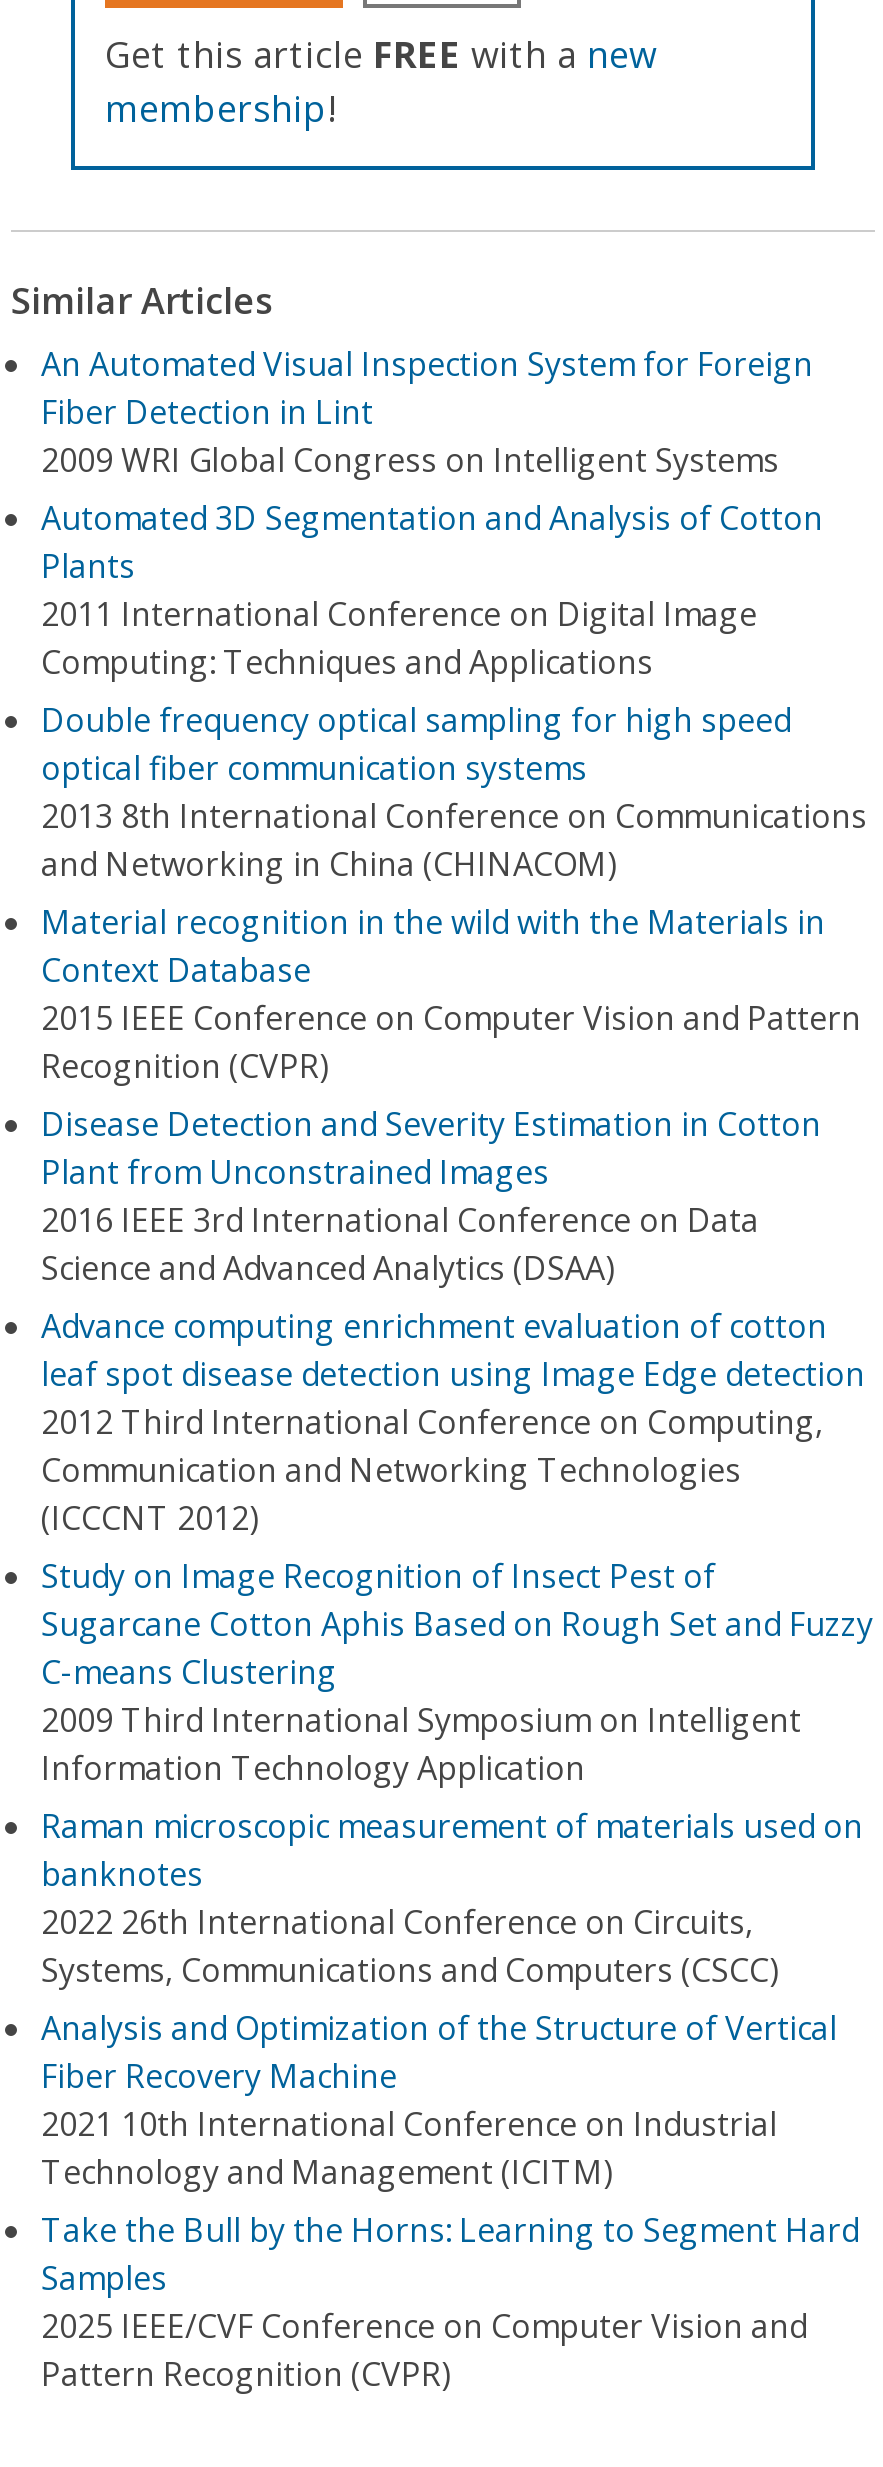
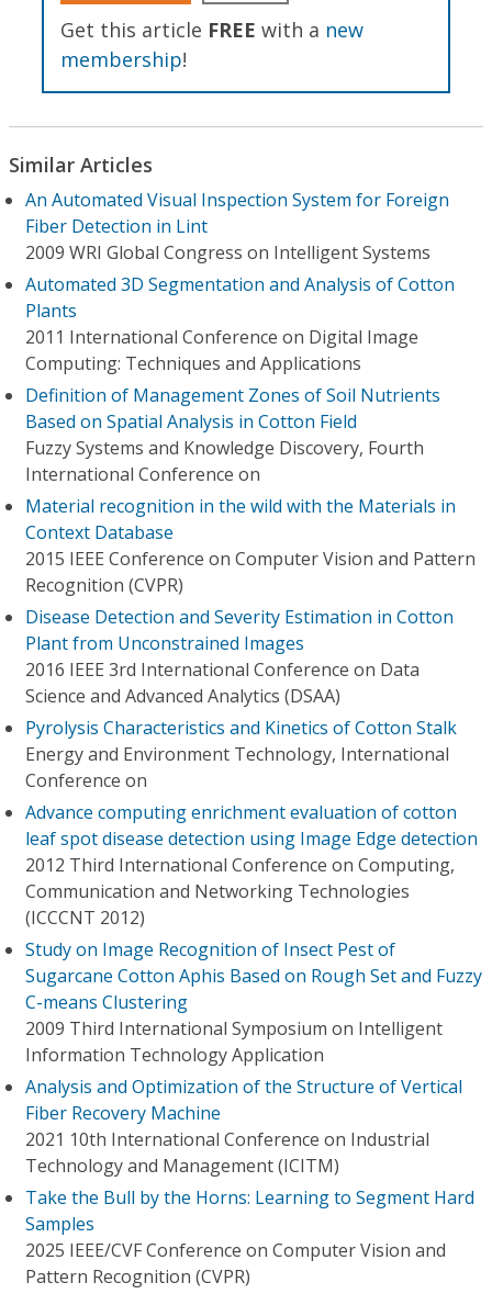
- Double frequency optical sampling for high speed
- optical fiber communication systems
- 2013 8th International Conference on Communications
- and Networking in China (CHINACOM)
+ Definition of Management Zones of Soil Nutrients
+ Based on Spatial Analysis in Cotton Field
+ Fuzzy Systems and Knowledge Discovery, Fourth
+ International Conference on

+ Pyrolysis Characteristics and Kinetics of Cotton Stalk
+ Energy and Environment Technology, International
+ Conference on

moved down: Advance computing enrichment evaluation of cotton | leaf spot disease detection using Image Edge detection | 2012 Third International Conference on Computing, | ... | 2009 Third International Symposium on Intelligent | Information Technology Application

- Raman microscopic measurement of materials used on
- banknotes
- 2022 26th International Conference on Circuits,
- Systems, Communications and Computers (CSCC)
